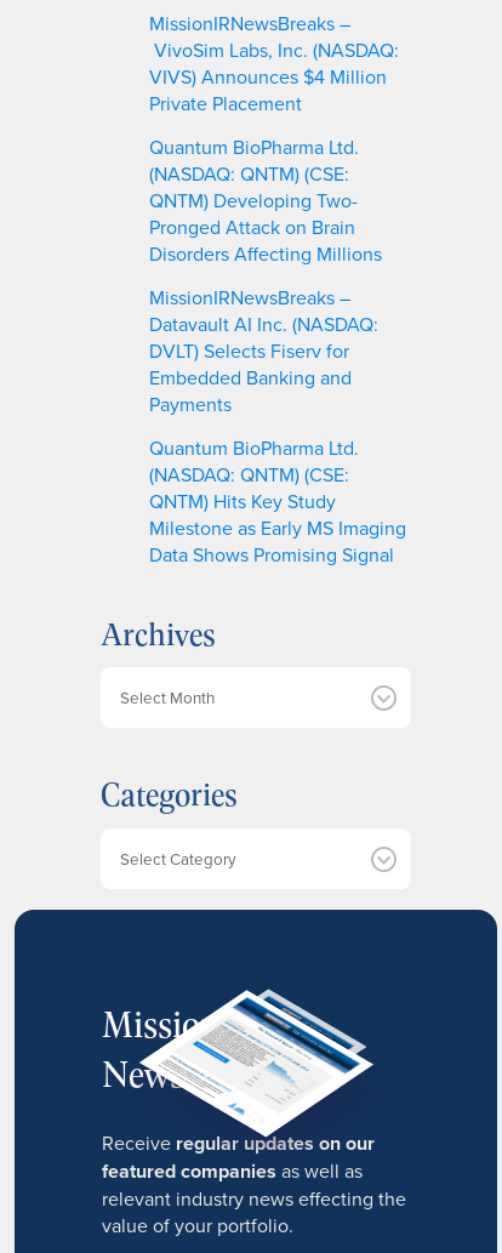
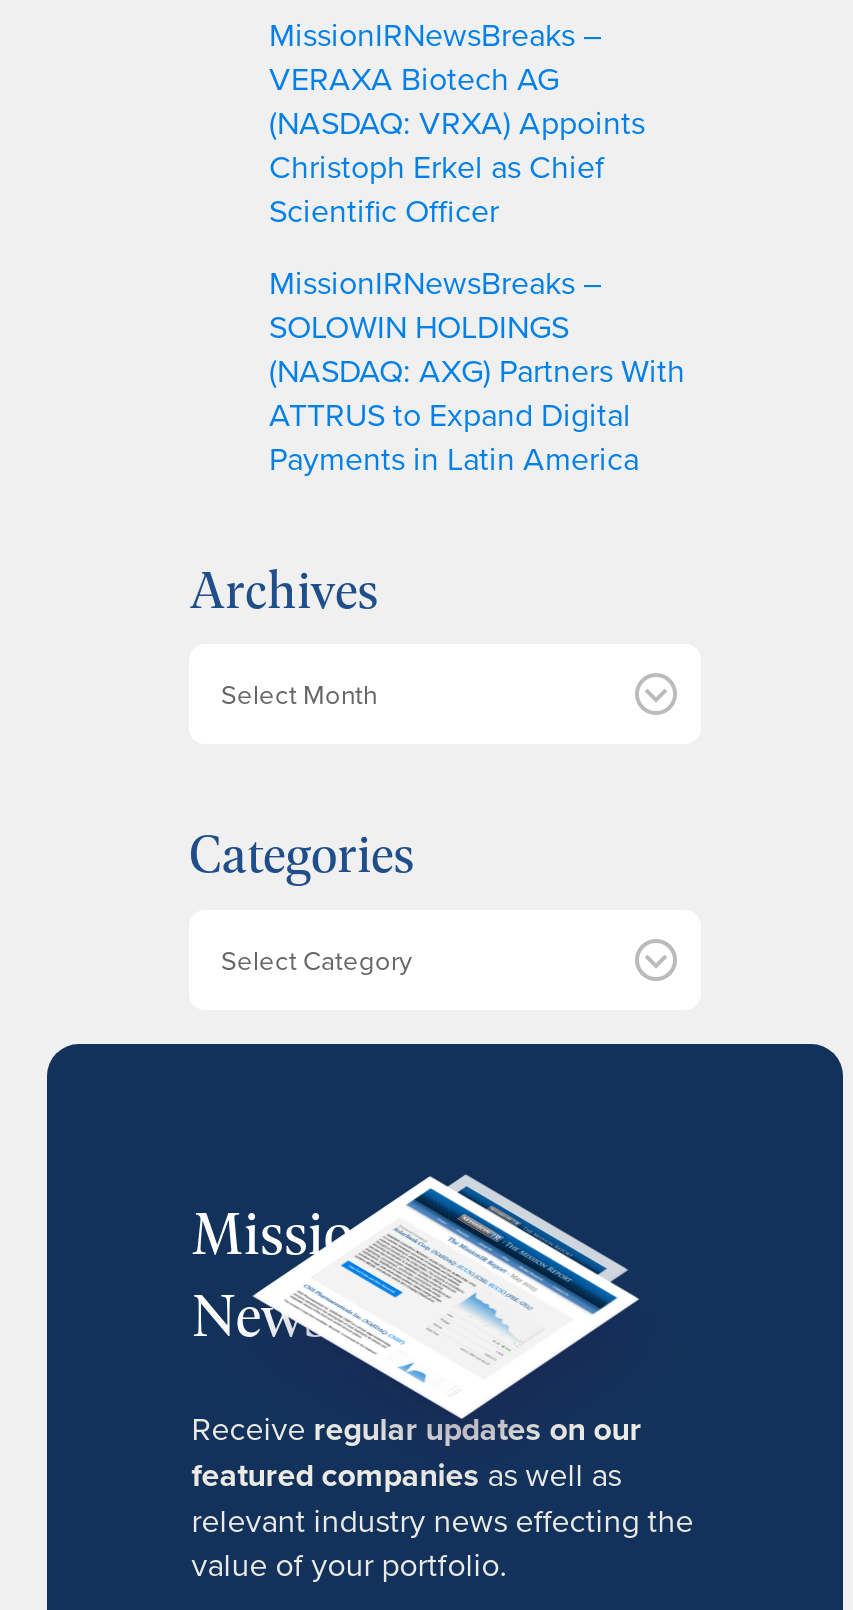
- VivoSim Labs, Inc. (NASDAQ:
- VIVS) Announces $4 Million
- Private Placement
- Quantum BioPharma Ltd.
- (NASDAQ: QNTM) (CSE:
- QNTM) Developing Two-
- Pronged Attack on Brain
- Disorders Affecting Millions
+ VERAXA Biotech AG
+ (NASDAQ: VRXA) Appoints
+ Christoph Erkel as Chief
+ Scientific Officer

- Datavault AI Inc. (NASDAQ:
- DVLT) Selects Fiserv for
- Embedded Banking and
- Payments
- Quantum BioPharma Ltd.
- (NASDAQ: QNTM) (CSE:
- QNTM) Hits Key Study
- Milestone as Early MS Imaging
- Data Shows Promising Signal
+ SOLOWIN HOLDINGS
+ (NASDAQ: AXG) Partners With
+ ATTRUS to Expand Digital
+ Payments in Latin America
